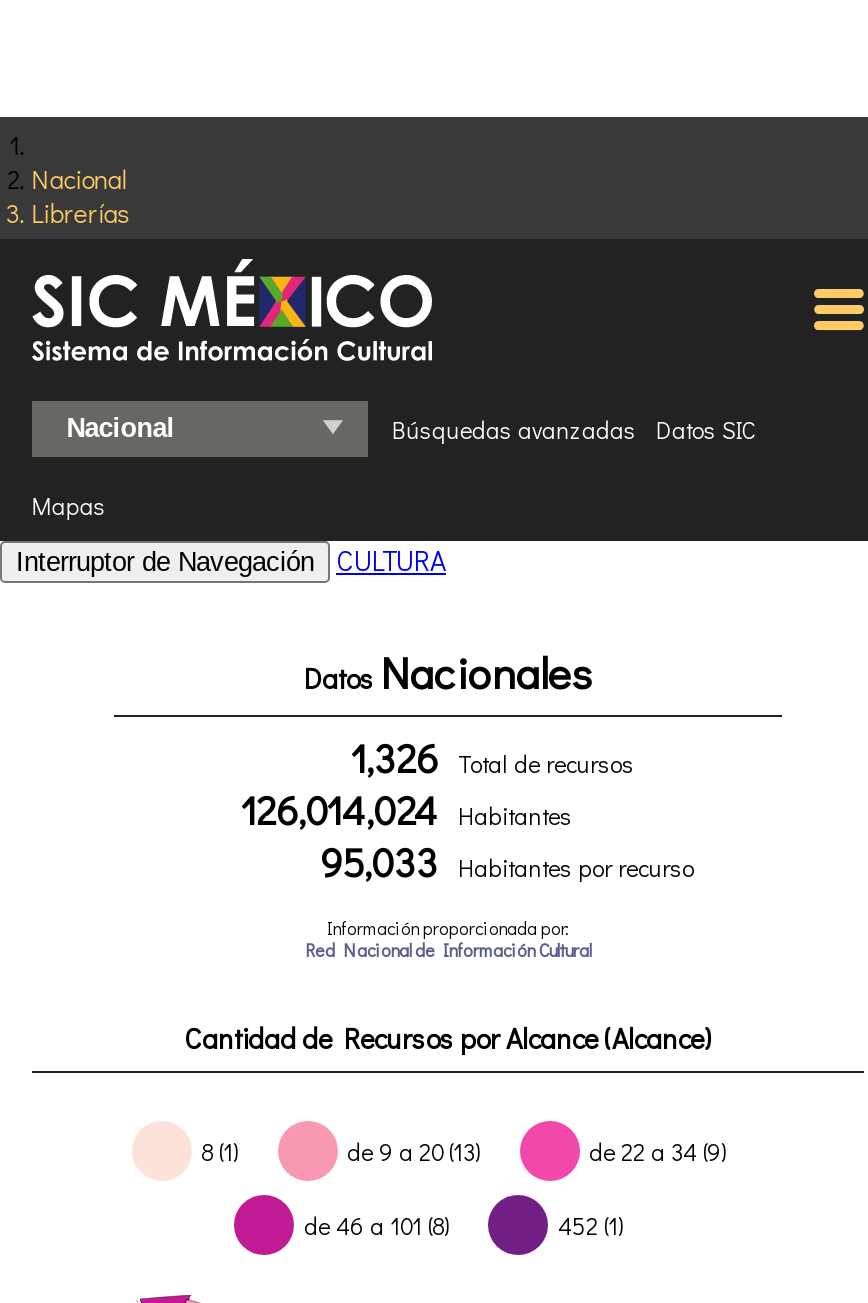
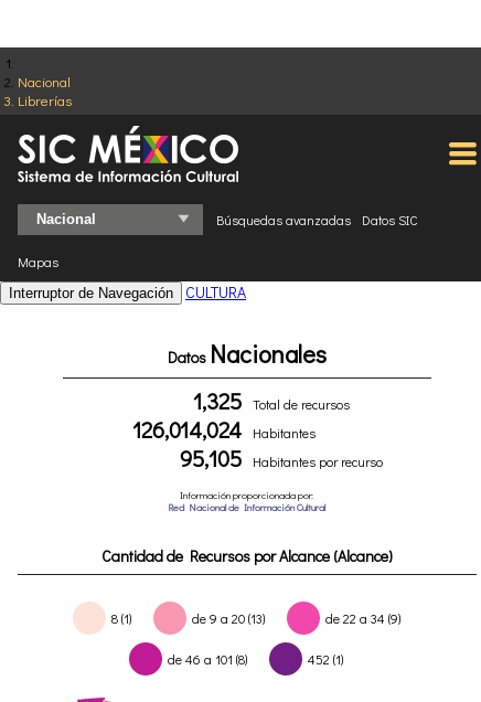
- 1,326 Total de recursos
+ 1,325 Total de recursos

- 95,033 Habitantes por recurso
+ 95,105 Habitantes por recurso
